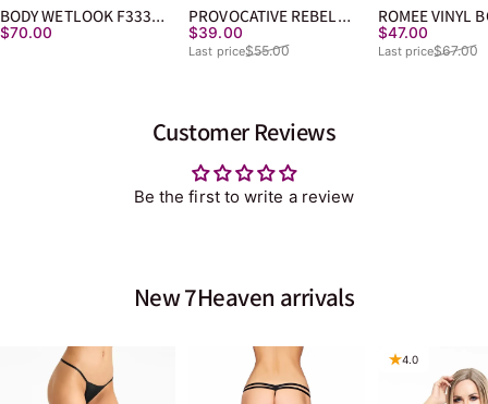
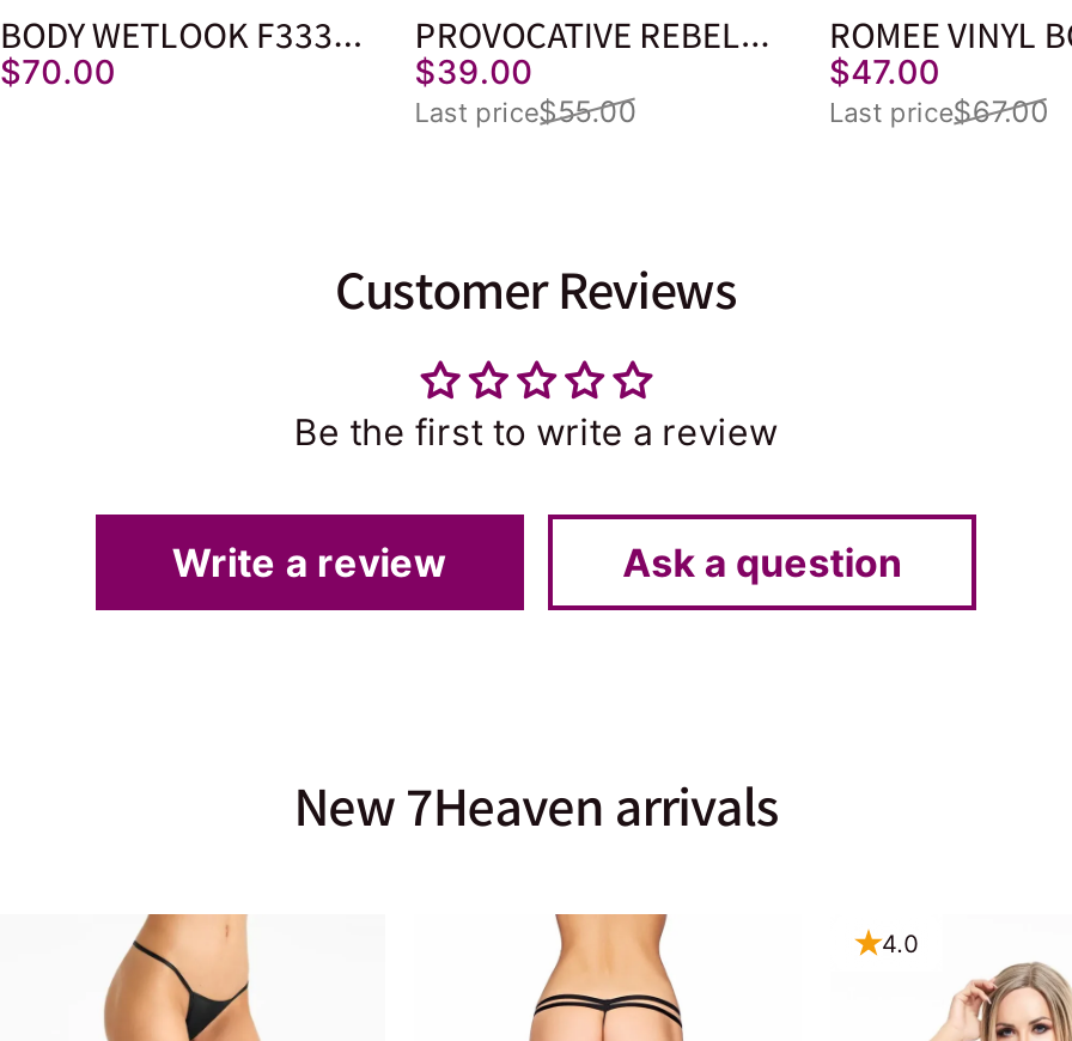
+ Write a review
+ Ask a question
